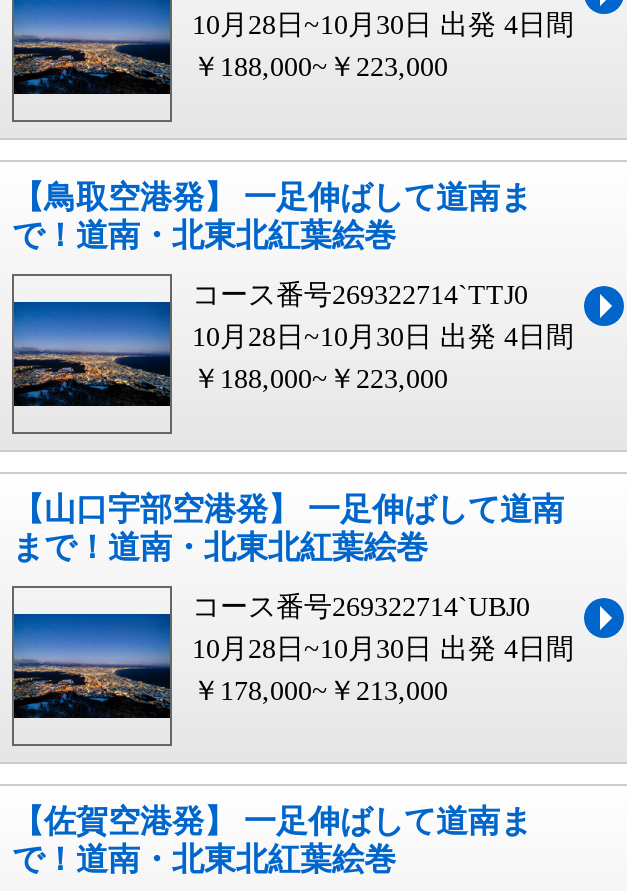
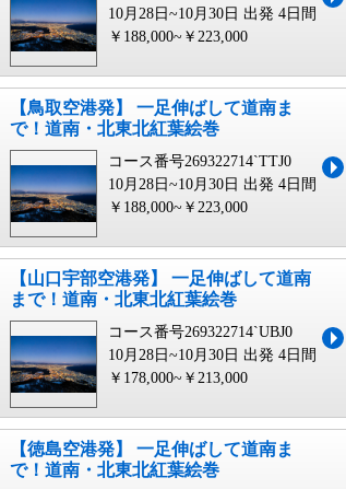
- 【佐賀空港発】 一足伸ばして道南ま
+ 【徳島空港発】 一足伸ばして道南ま
